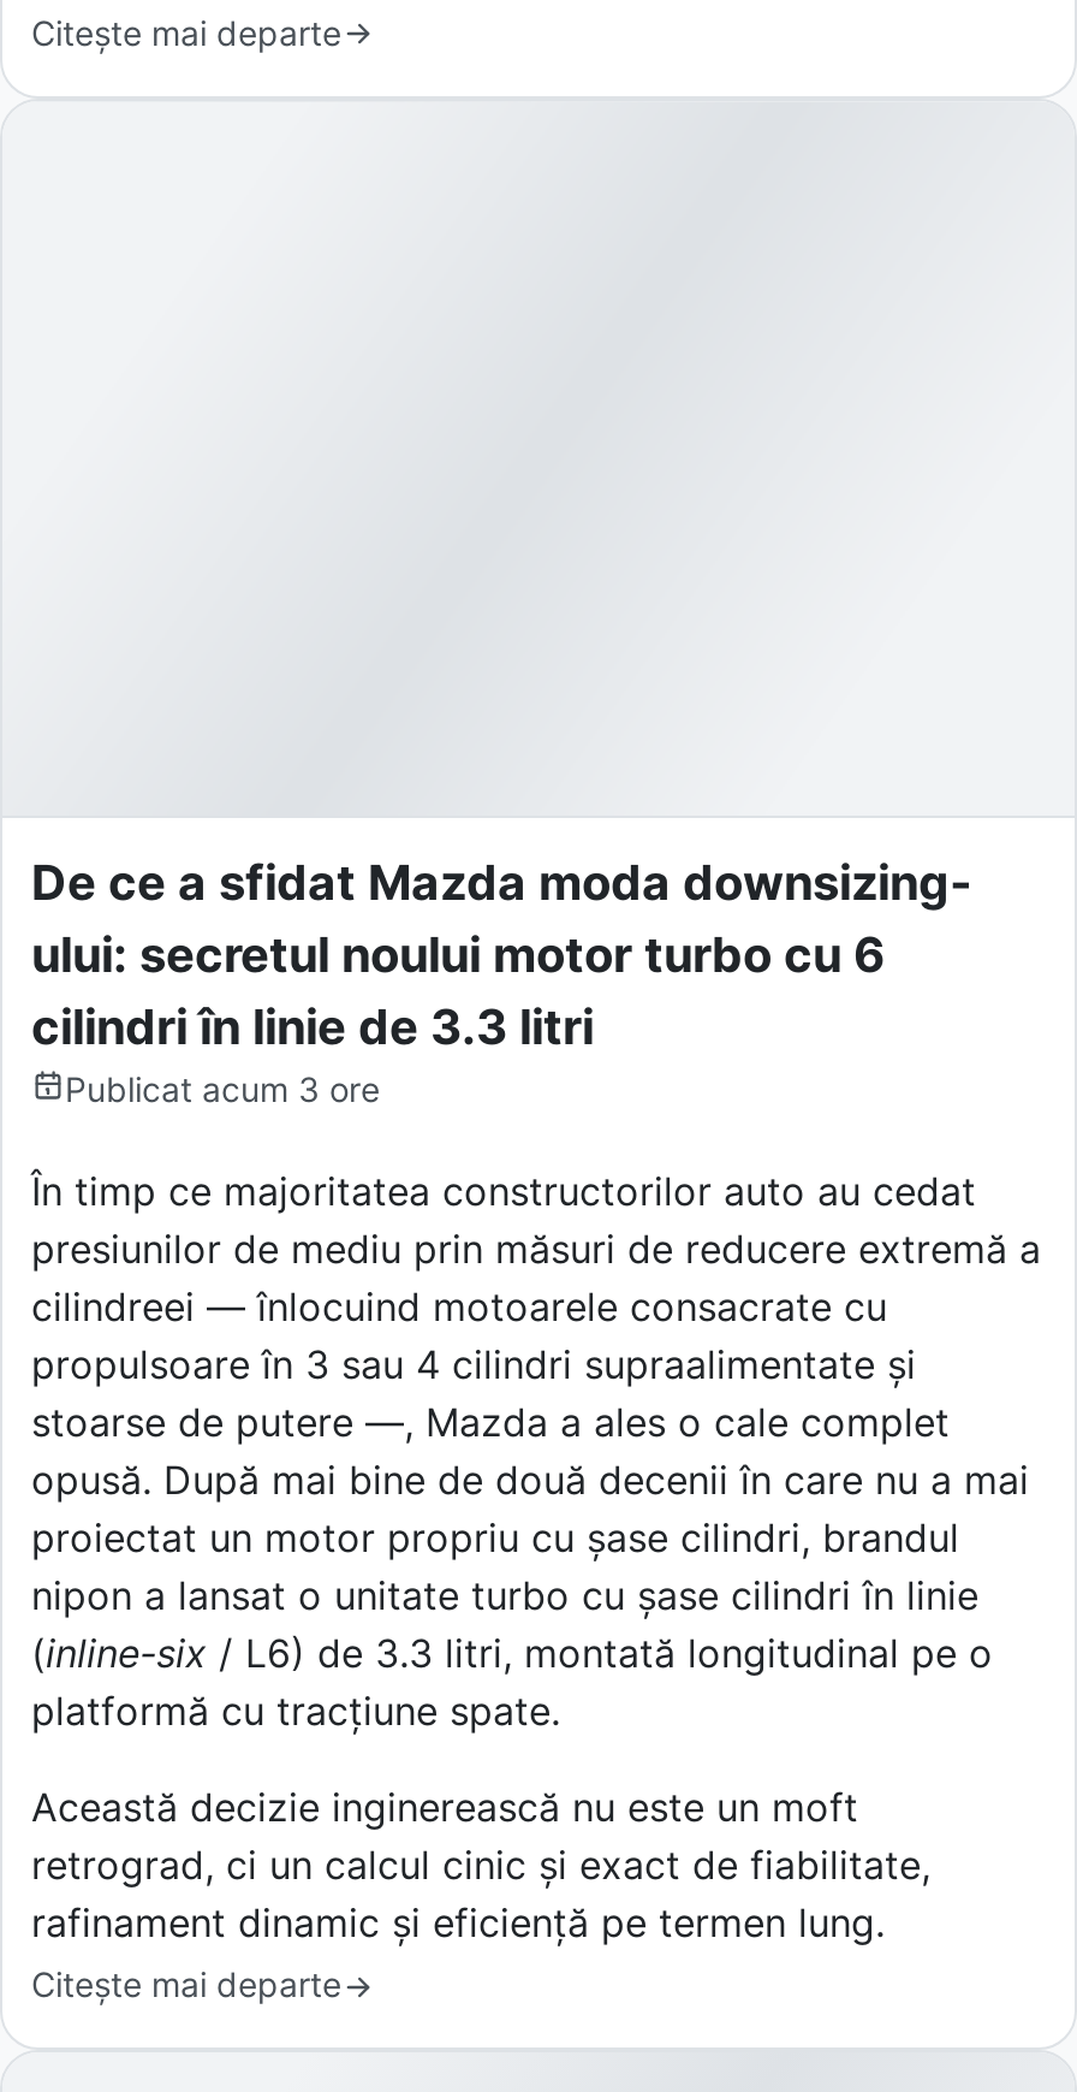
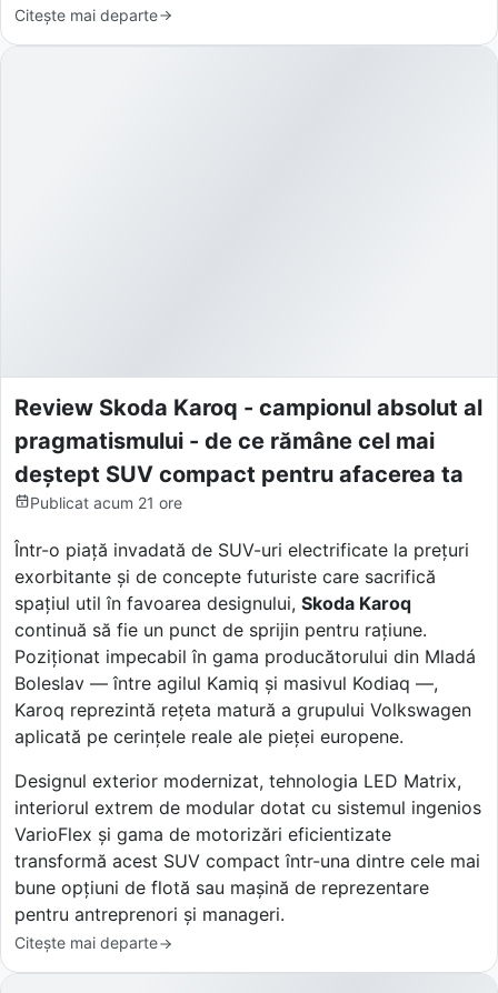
- De ce a sfidat Mazda moda downsizing-
- ului: secretul noului motor turbo cu 6
- cilindri în linie de 3.3 litri
- Publicat acum 3 ore
+ Review Skoda Karoq - campionul absolut al
+ pragmatismului - de ce rămâne cel mai
+ deștept SUV compact pentru afacerea ta
+ Publicat acum 21 ore

- În timp ce majoritatea constructorilor auto au cedat
- presiunilor de mediu prin măsuri de reducere extremă a
- cilindreei — înlocuind motoarele consacrate cu
- propulsoare în 3 sau 4 cilindri supraalimentate și
- stoarse de putere —, Mazda a ales o cale complet
- opusă. După mai bine de două decenii în care nu a mai
- proiectat un motor propriu cu șase cilindri, brandul
- nipon a lansat o unitate turbo cu șase cilindri în linie
- (inline-six / L6) de 3.3 litri, montată longitudinal pe o
- platformă cu tracțiune spate.
+ Într-o piață invadată de SUV-uri electrificate la prețuri
+ exorbitante și de concepte futuriste care sacrifică
+ spațiul util în favoarea designului, Skoda Karoq
+ continuă să fie un punct de sprijin pentru rațiune.
+ Poziționat impecabil în gama producătorului din Mladá
+ Boleslav — între agilul Kamiq și masivul Kodiaq —,
+ Karoq reprezintă rețeta matură a grupului Volkswagen
+ aplicată pe cerințele reale ale pieței europene.

- Această decizie inginerească nu este un moft
- retrograd, ci un calcul cinic și exact de fiabilitate,
- rafinament dinamic și eficiență pe termen lung.
+ Designul exterior modernizat, tehnologia LED Matrix,
+ interiorul extrem de modular dotat cu sistemul ingenios
+ VarioFlex și gama de motorizări eficientizate
+ transformă acest SUV compact într-una dintre cele mai
+ bune opțiuni de flotă sau mașină de reprezentare
+ pentru antreprenori și manageri.
